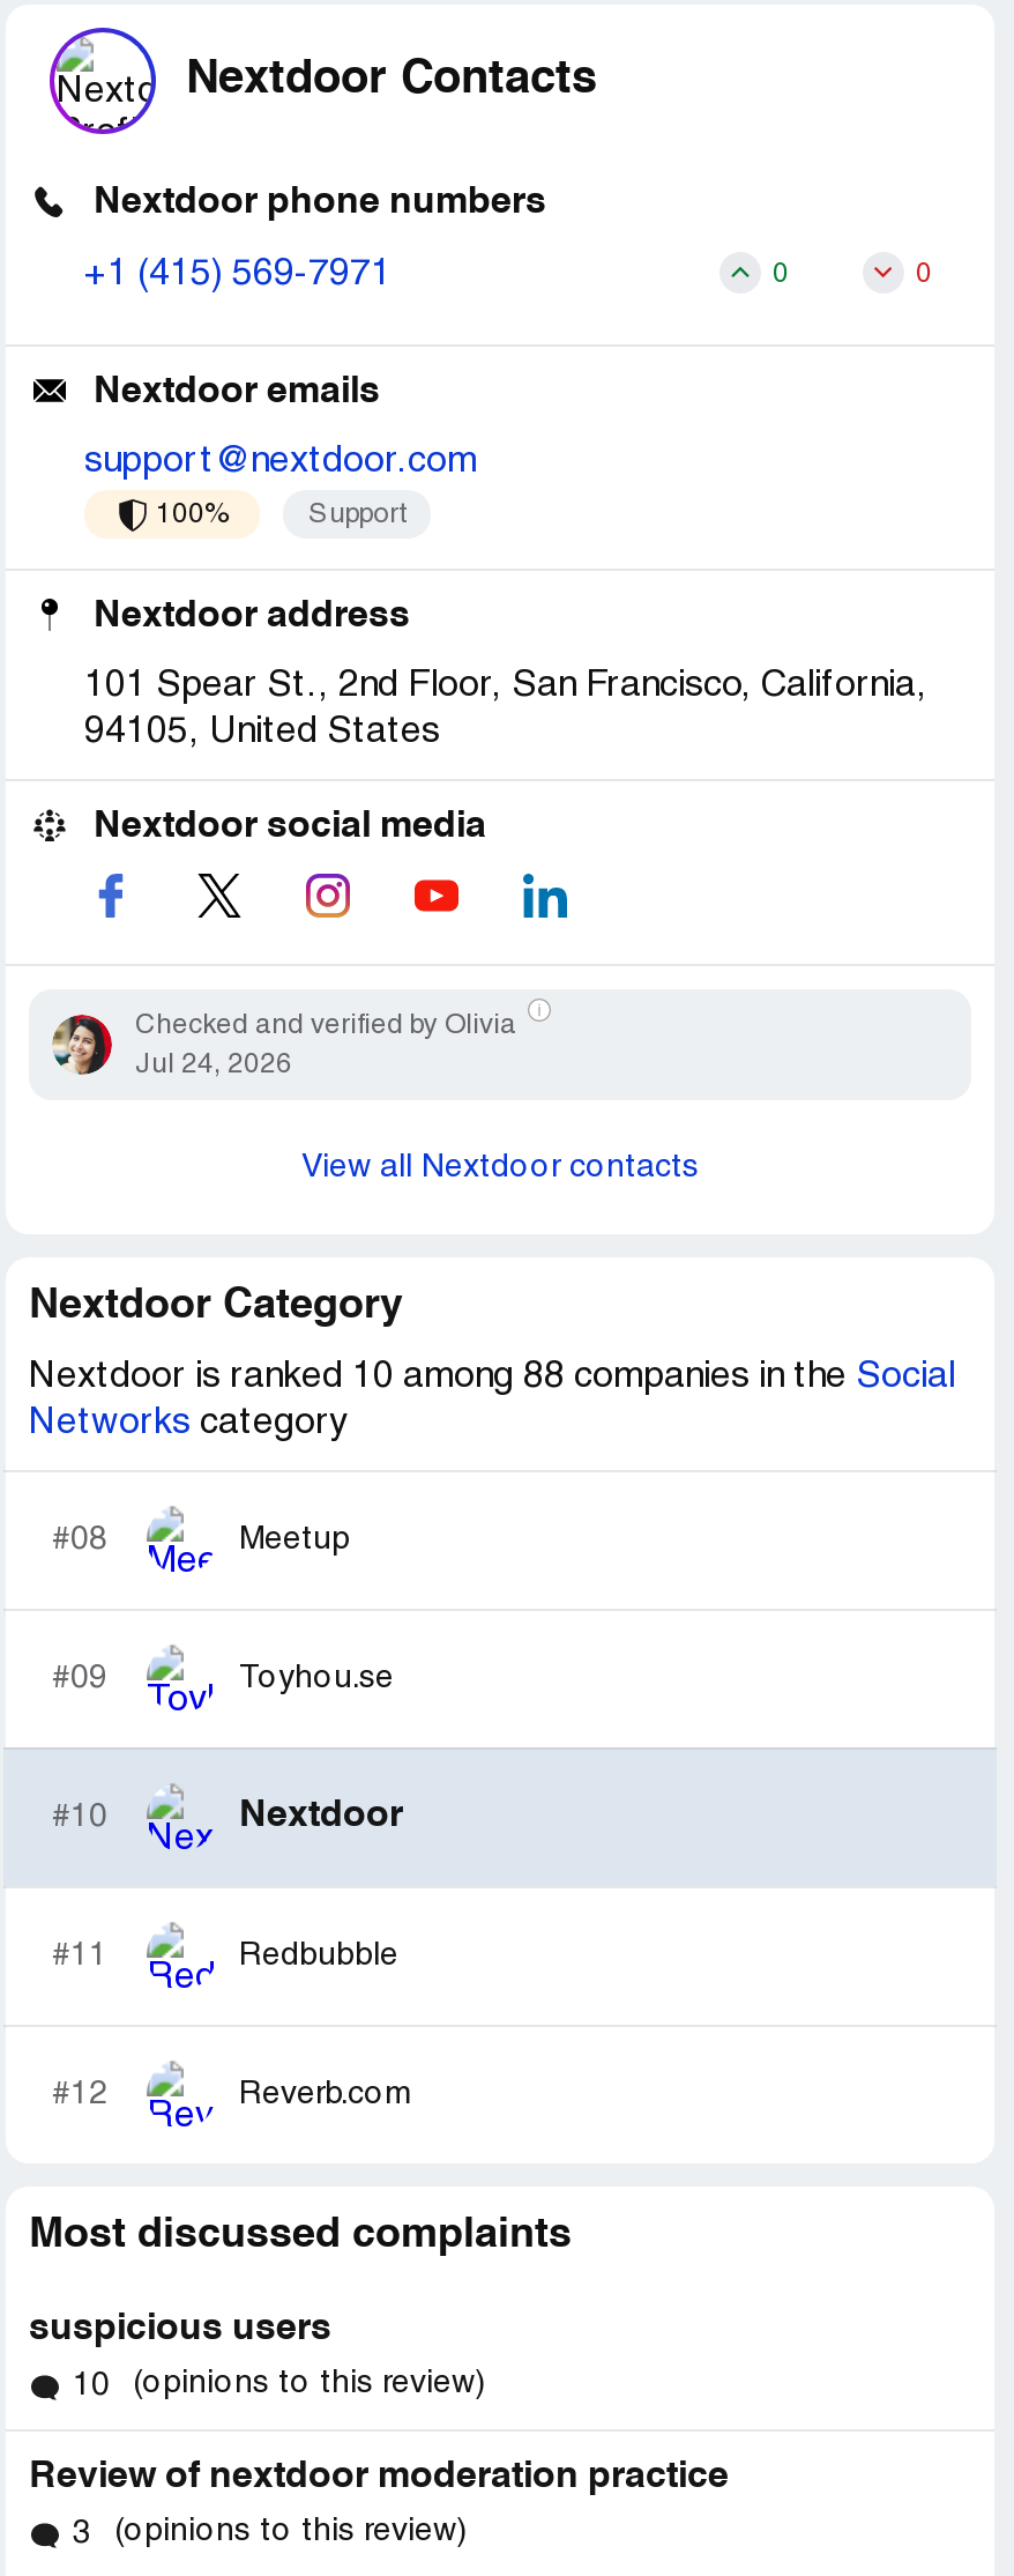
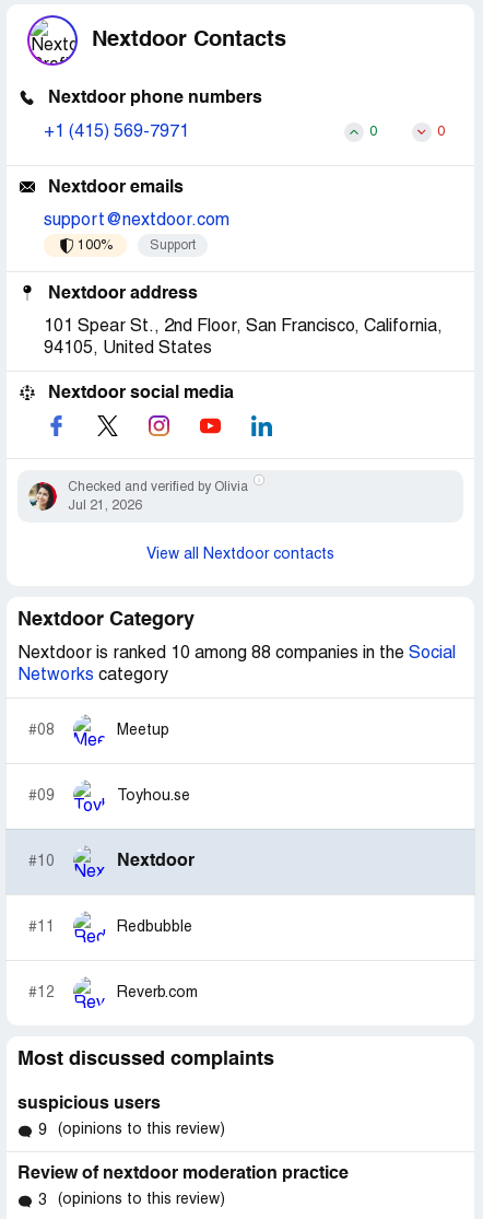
- Jul 24, 2026
+ Jul 21, 2026

- 10 (opinions to this review)
+ 9 (opinions to this review)
